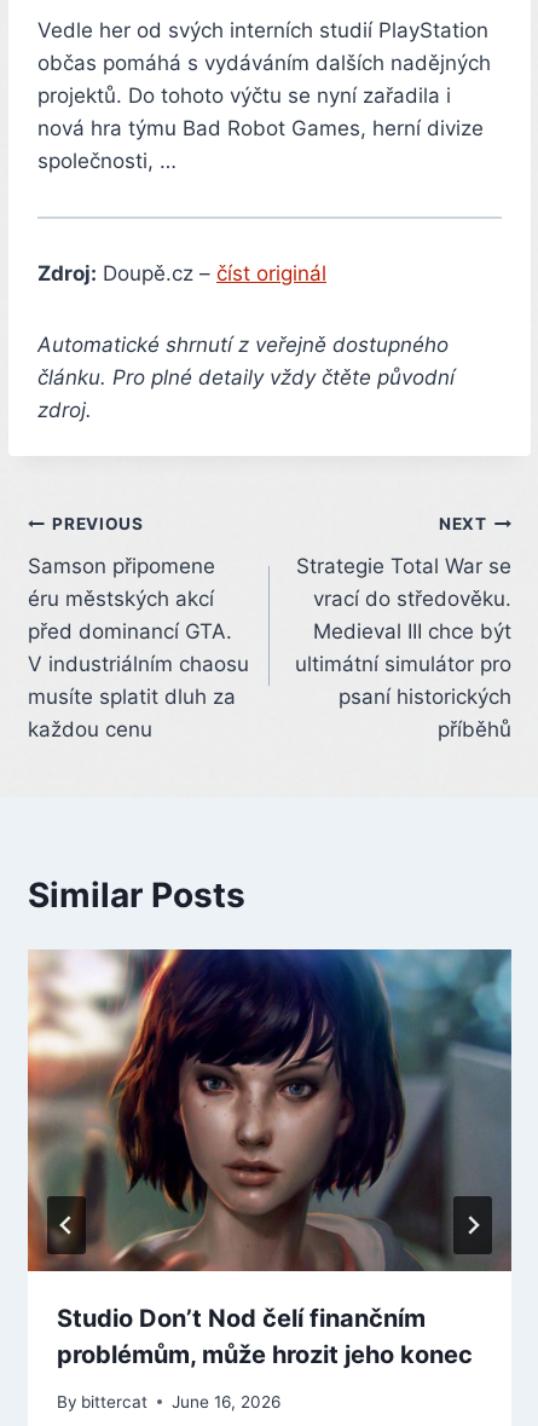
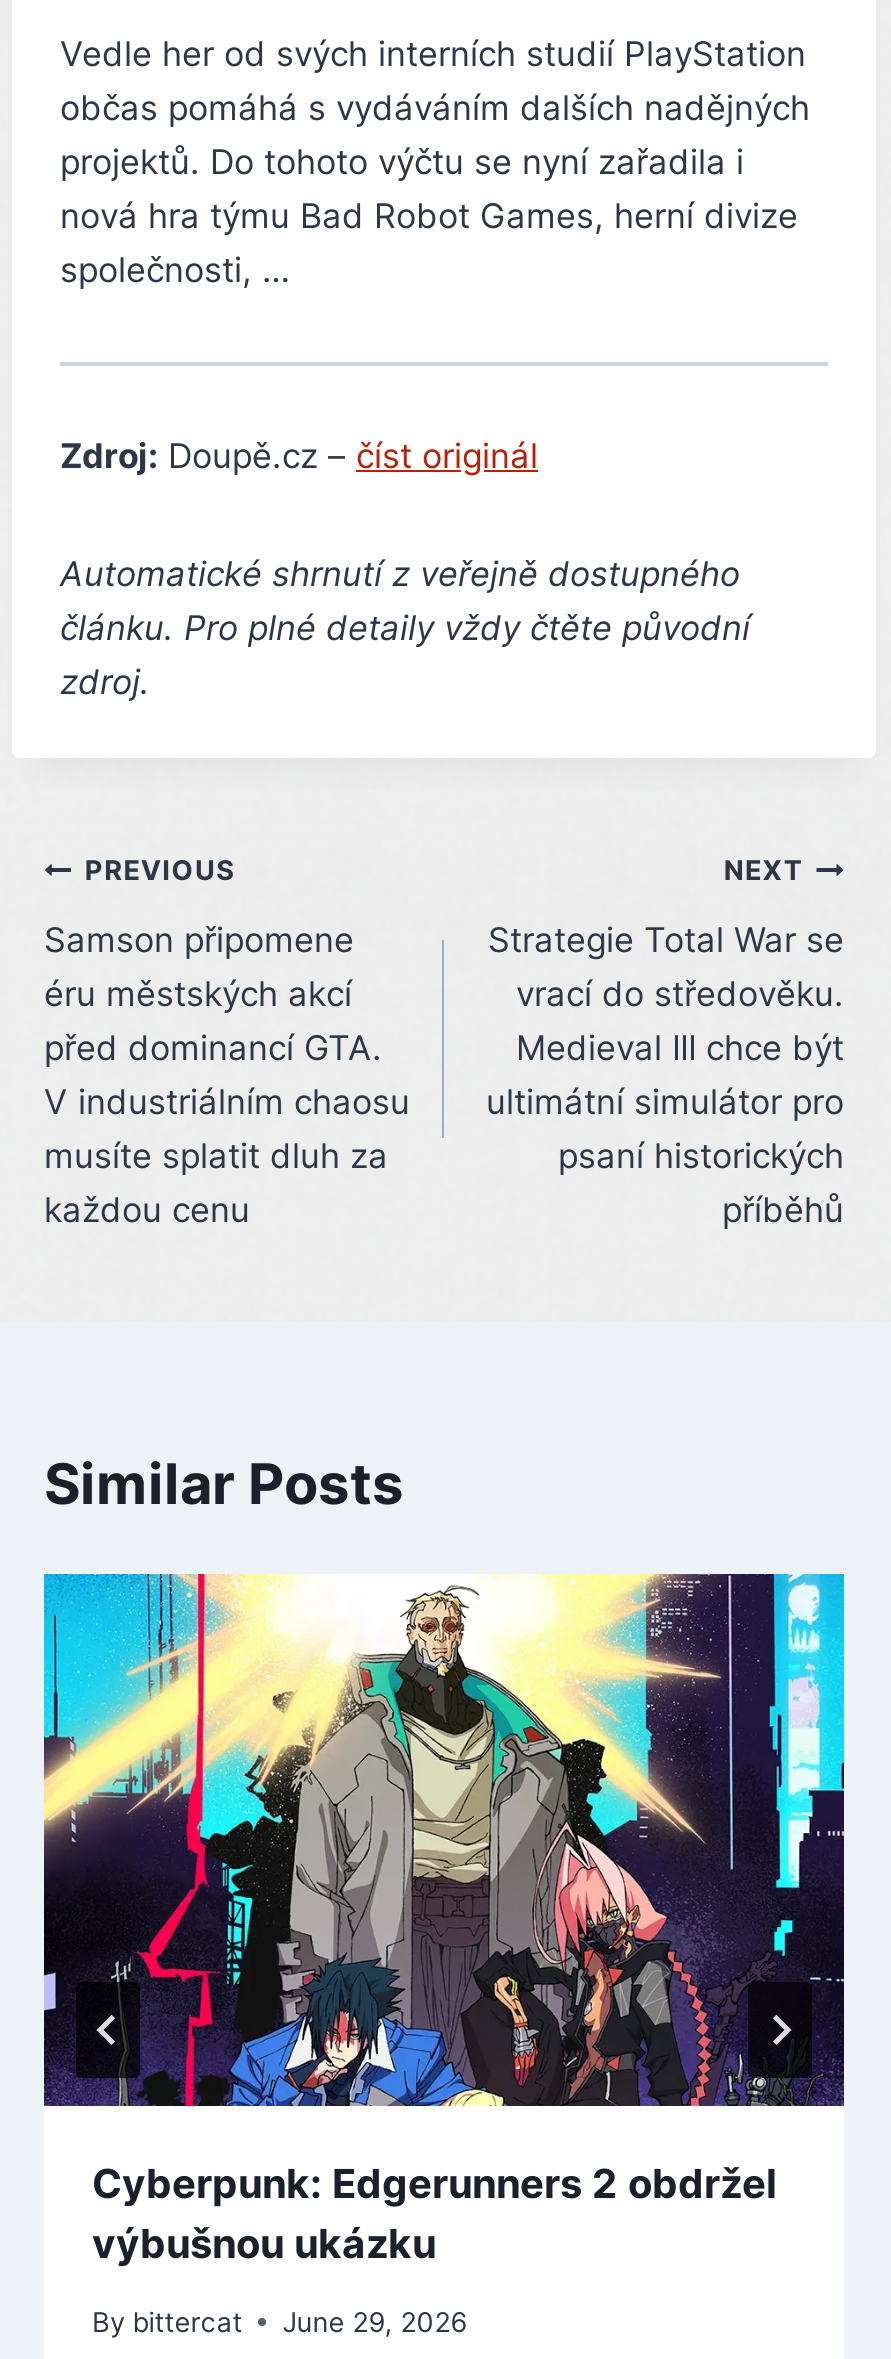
- [image]
- Studio Don’t Nod čelí finančním
- problémům, může hrozit jeho konec
+ [image]
+ Cyberpunk: Edgerunners 2 obdržel
+ výbušnou ukázku

- By bittercat June 16, 2026
+ By bittercat June 29, 2026
